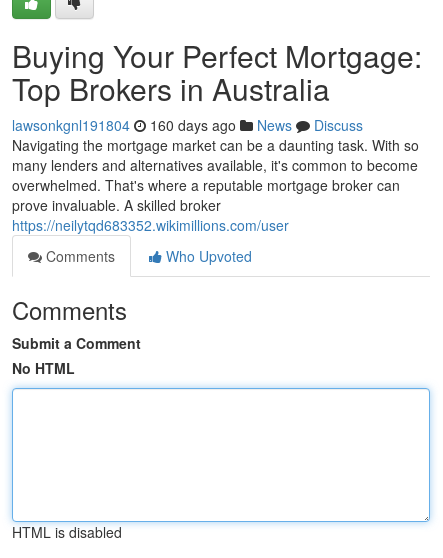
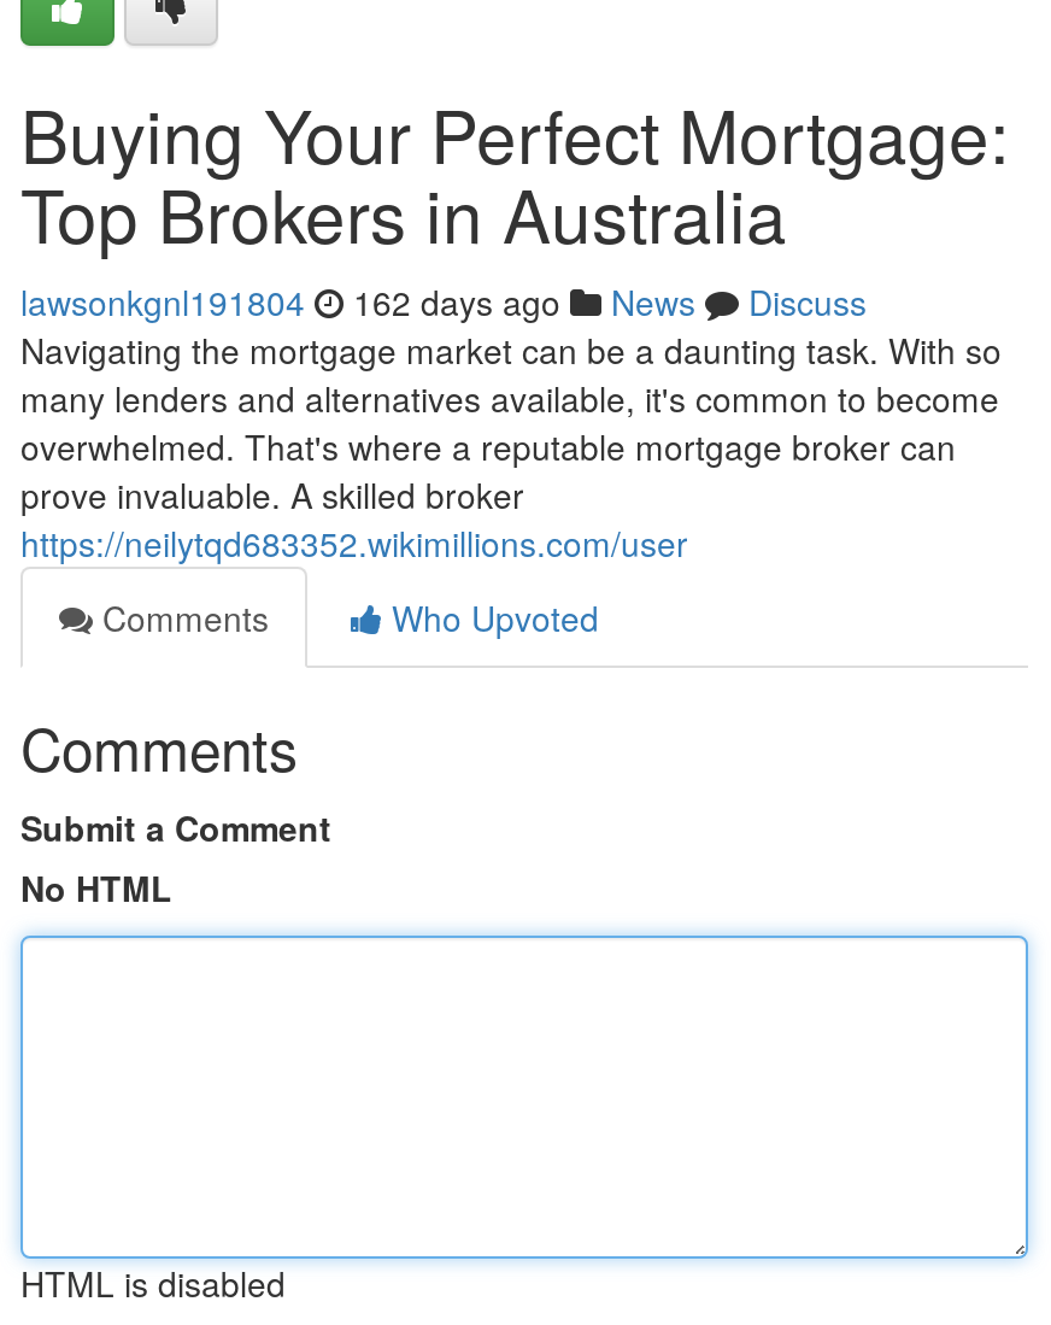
- lawsonkgnl191804 160 days ago News Discuss
+ lawsonkgnl191804 162 days ago News Discuss
